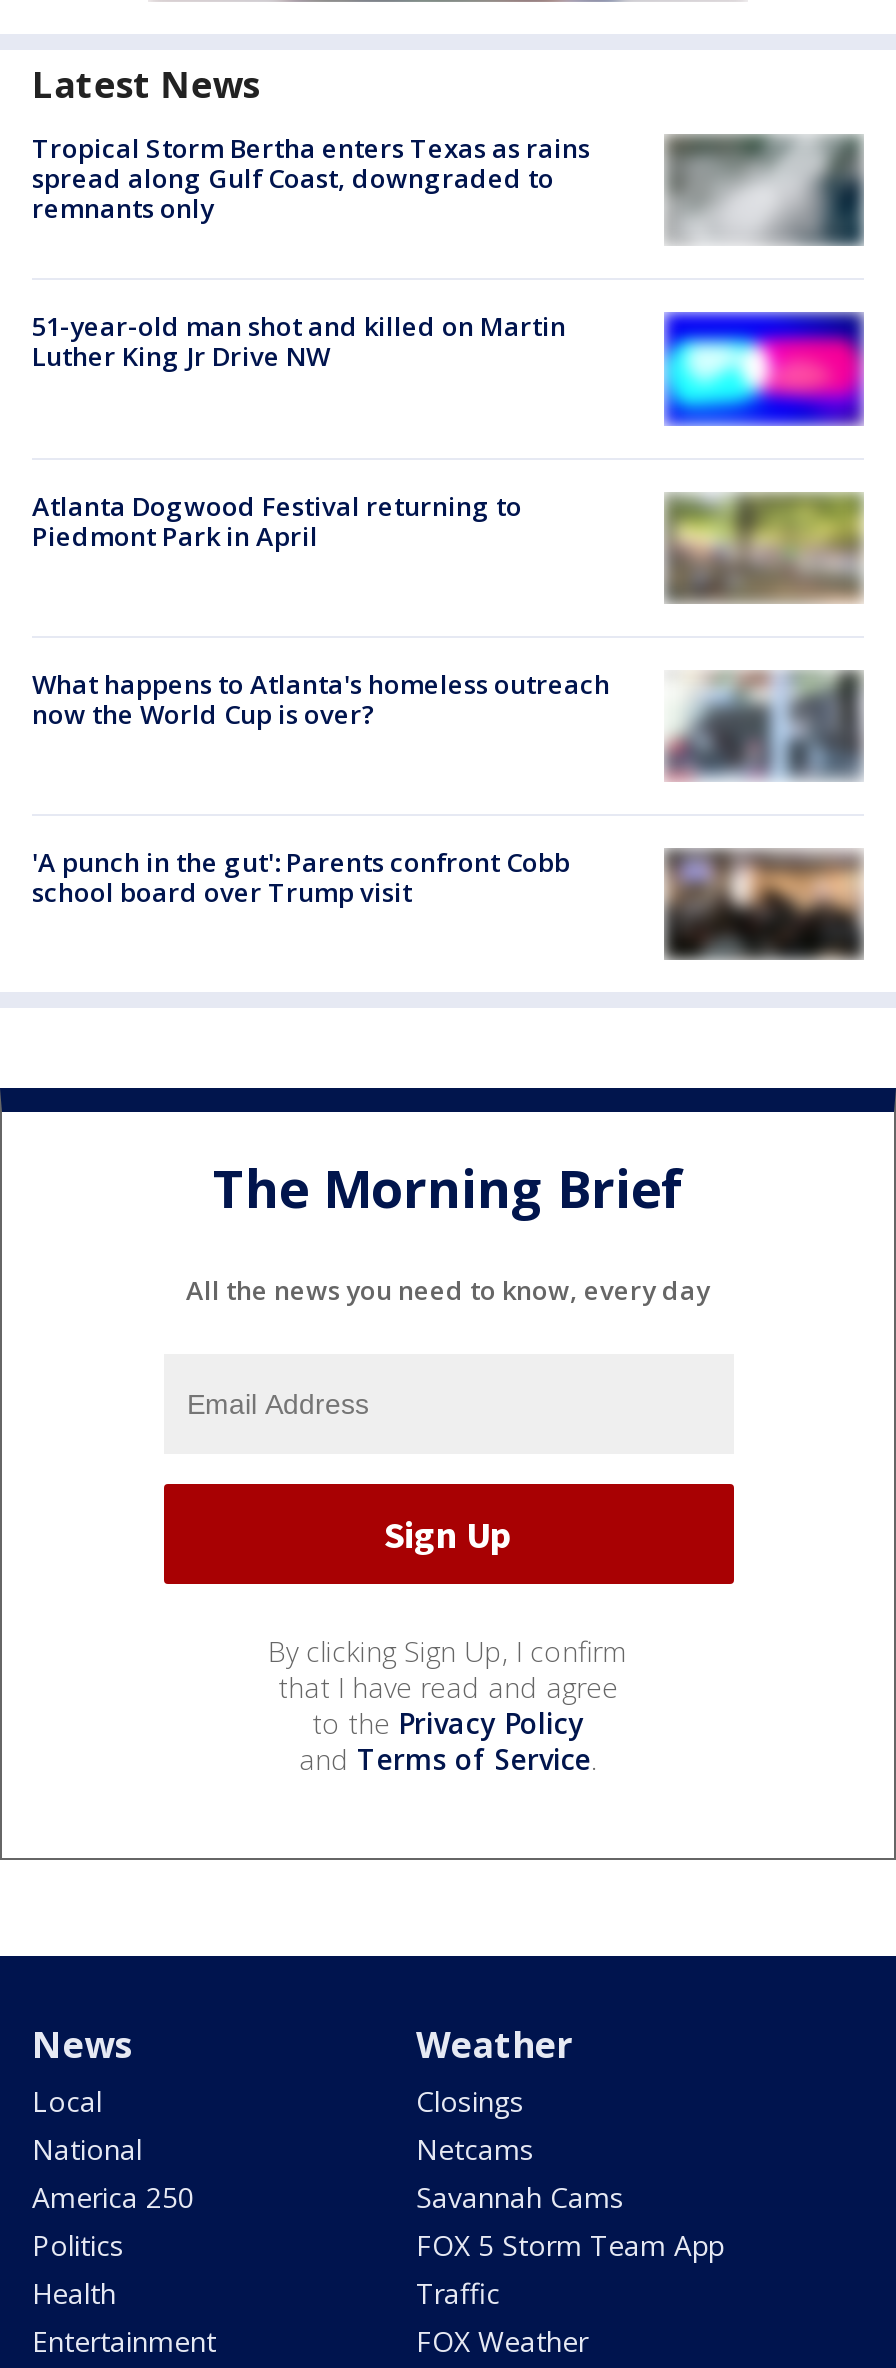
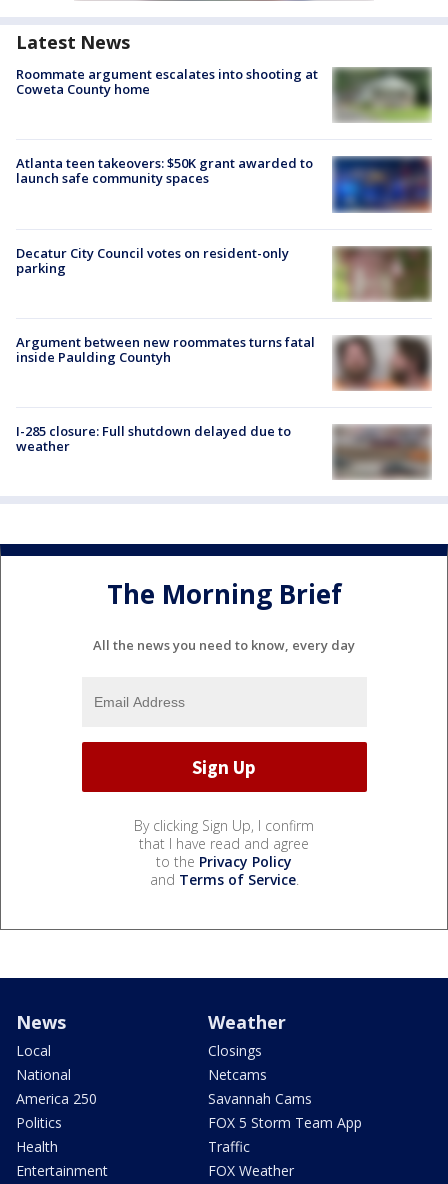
- Tropical Storm Bertha enters Texas as rains
- spread along Gulf Coast, downgraded to
- remnants only
+ Roommate argument escalates into shooting at
+ Coweta County home

- [image]
+ [image]

- 51-year-old man shot and killed on Martin
- Luther King Jr Drive NW
+ Atlanta teen takeovers: $50K grant awarded to
+ launch safe community spaces

- [image]
+ [image]

- Atlanta Dogwood Festival returning to
- Piedmont Park in April
+ Decatur City Council votes on resident-only
+ parking

- [image]
+ [image]

- [image]
- What happens to Atlanta's homeless outreach
- now the World Cup is over?
+ [image]
+ Argument between new roommates turns fatal
+ inside Paulding Countyh

- 'A punch in the gut': Parents confront Cobb
- school board over Trump visit
+ I-285 closure: Full shutdown delayed due to
+ weather

- [image]
+ [image]
